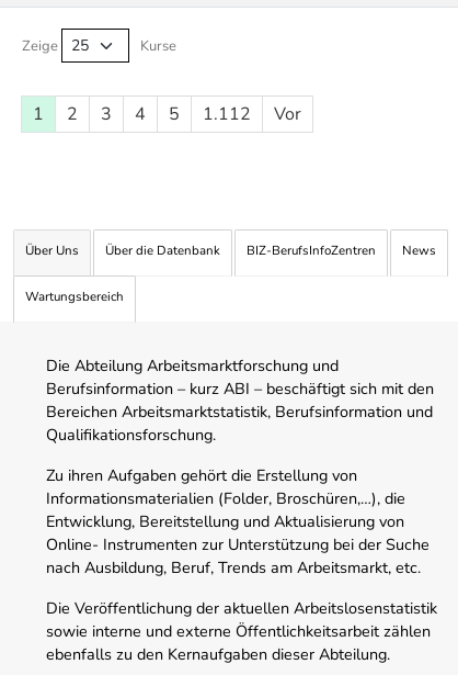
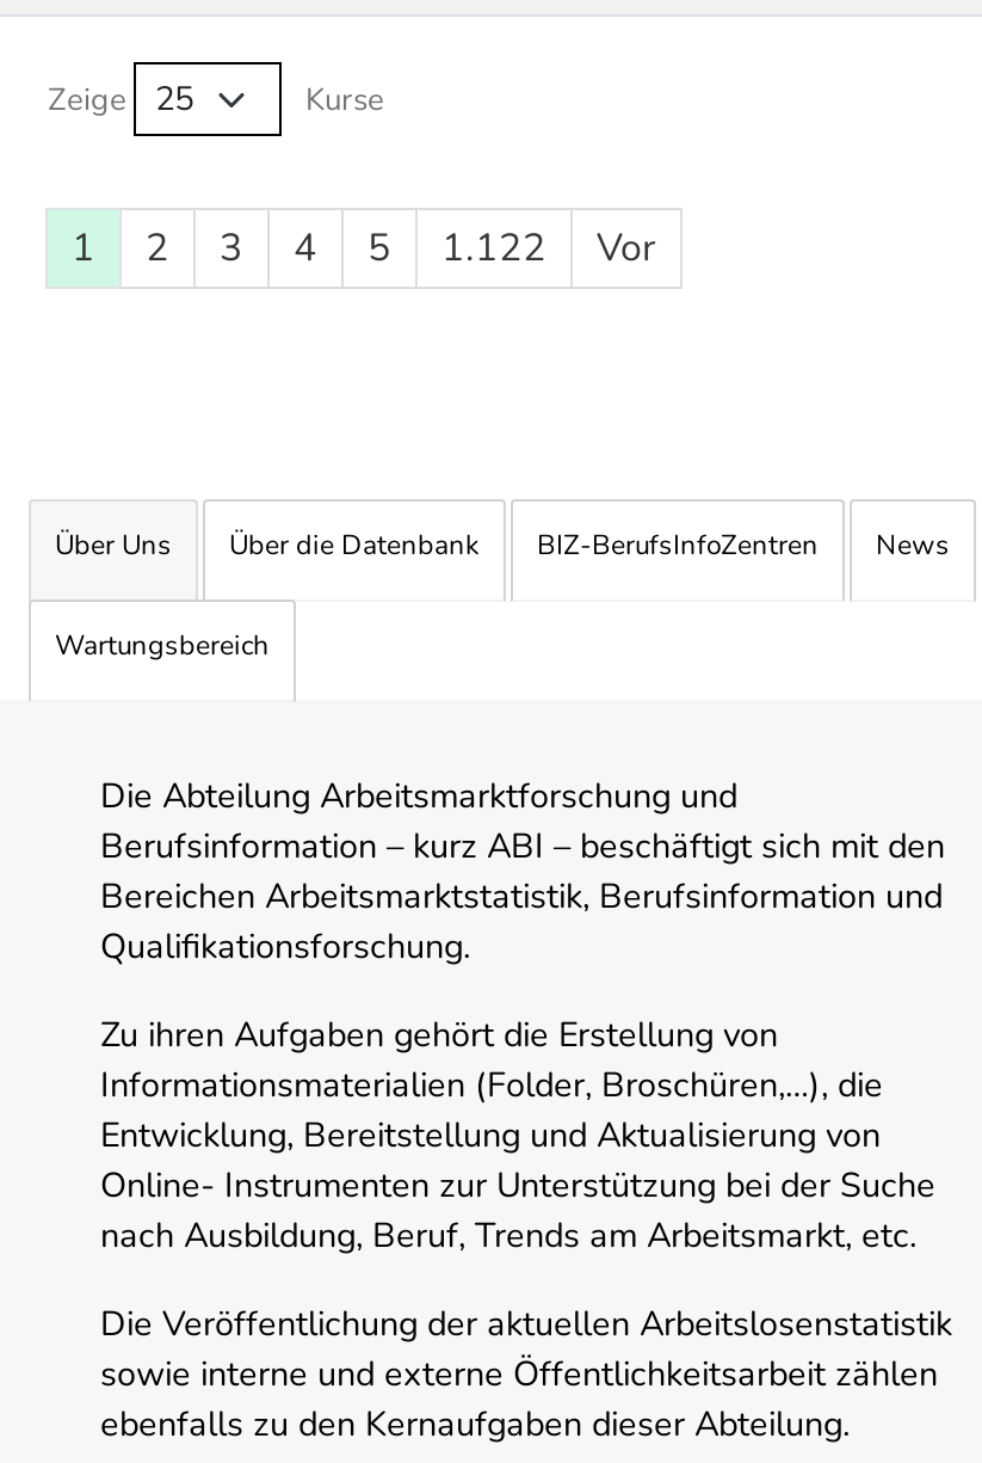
- 1 2 3 4 5 1.112 Vor
+ 1 2 3 4 5 1.122 Vor
